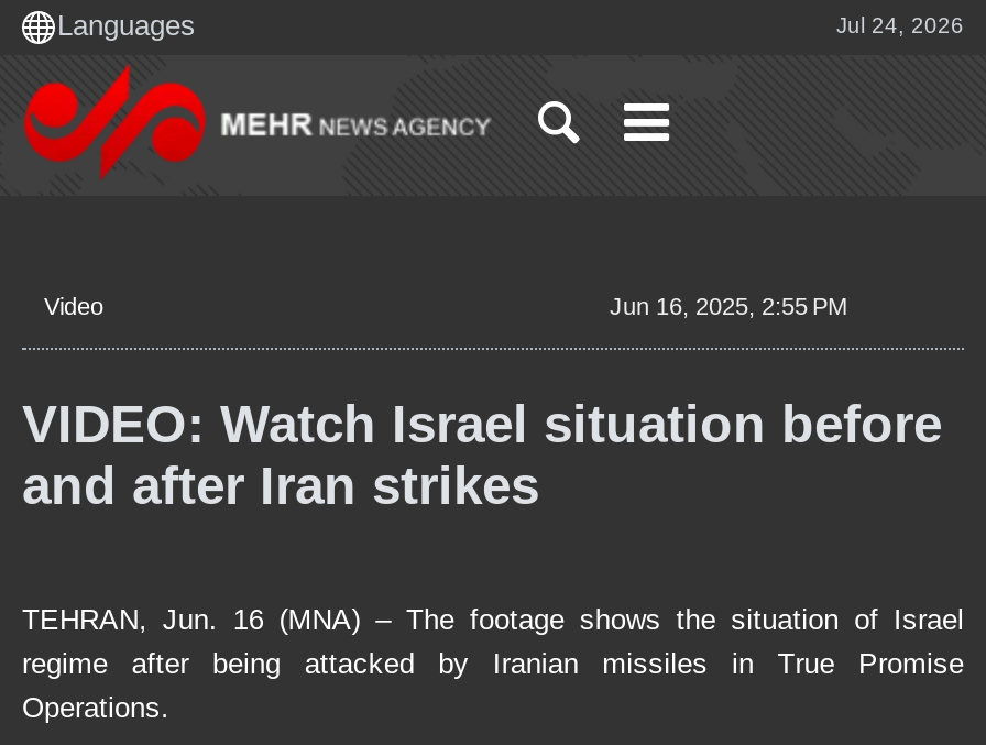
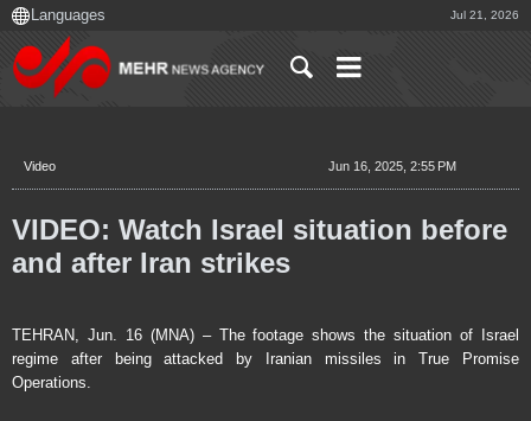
- Jul 24, 2026
+ Jul 21, 2026
